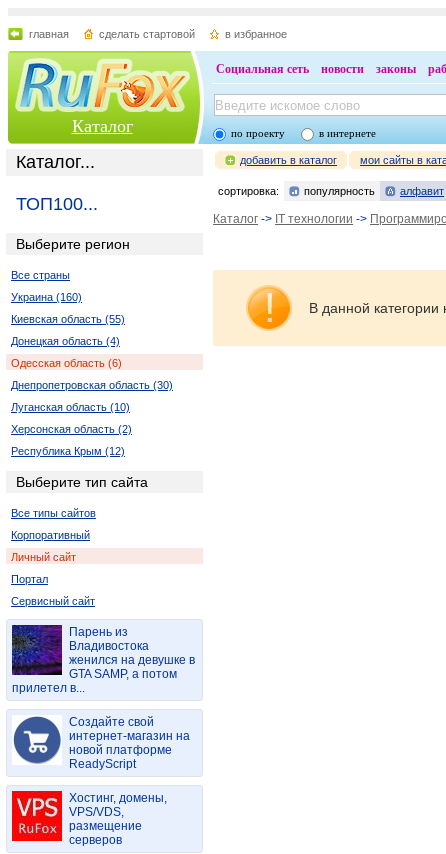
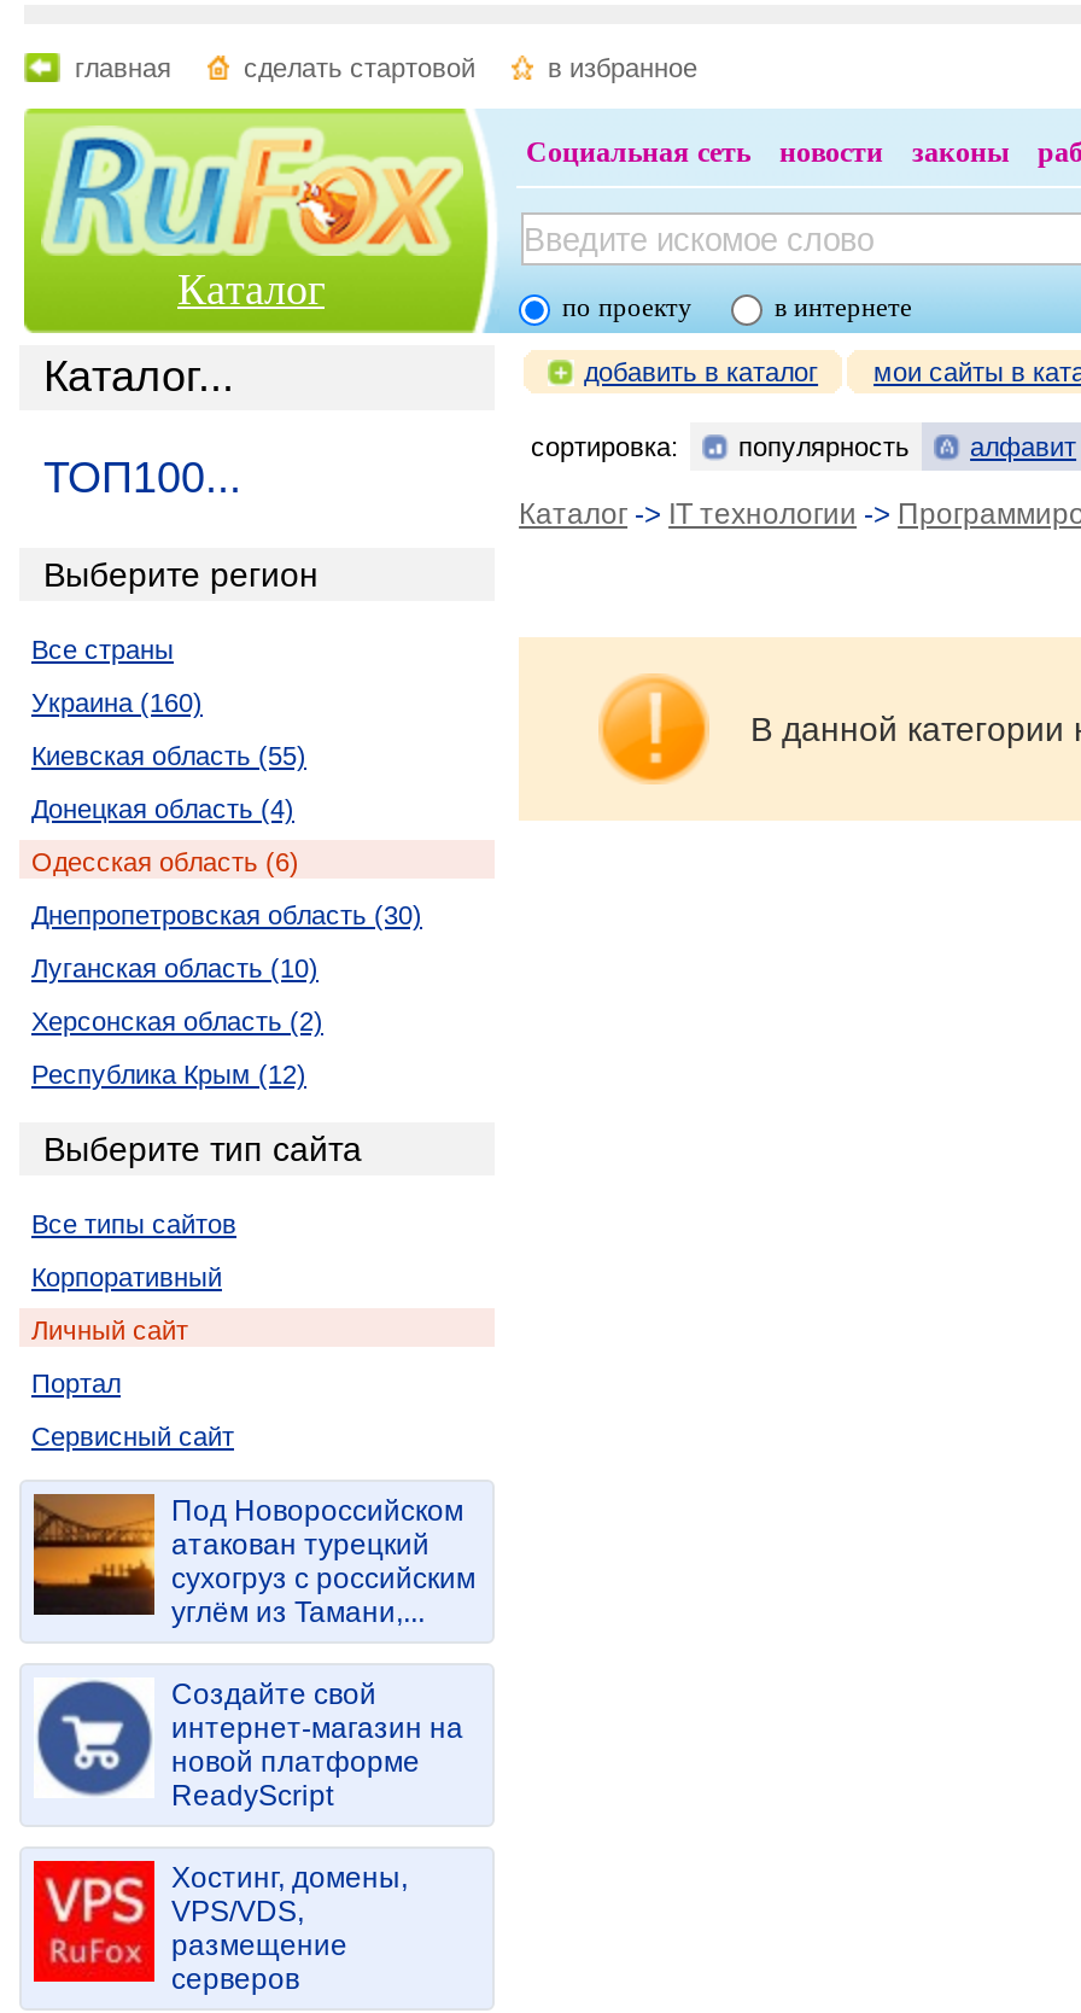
- [image]
- Парень из
- Владивостока
- женился на девушке в
- GTA SAMP, а потом
- прилетел в...
+ [image]
+ Под Новороссийском
+ атакован турецкий
+ сухогруз с российским
+ углём из Тамани,...
